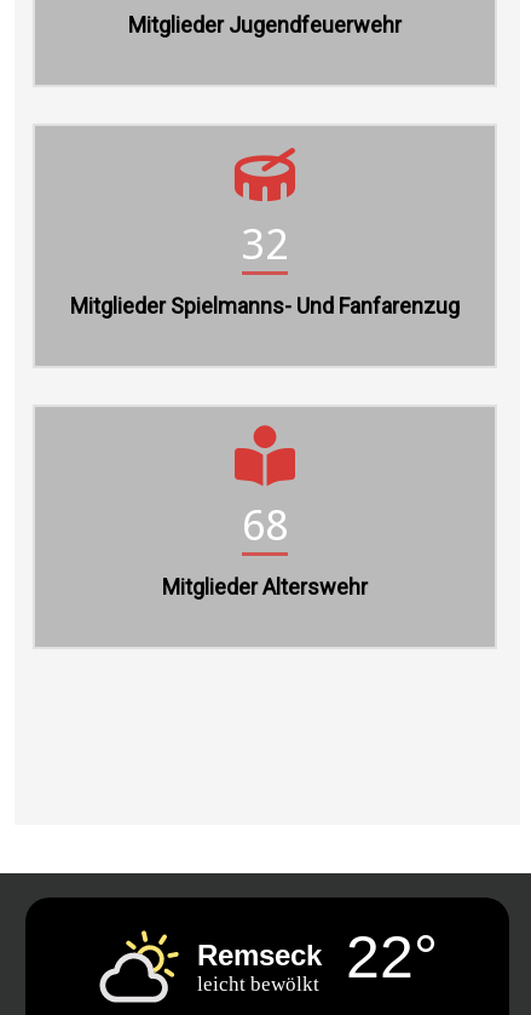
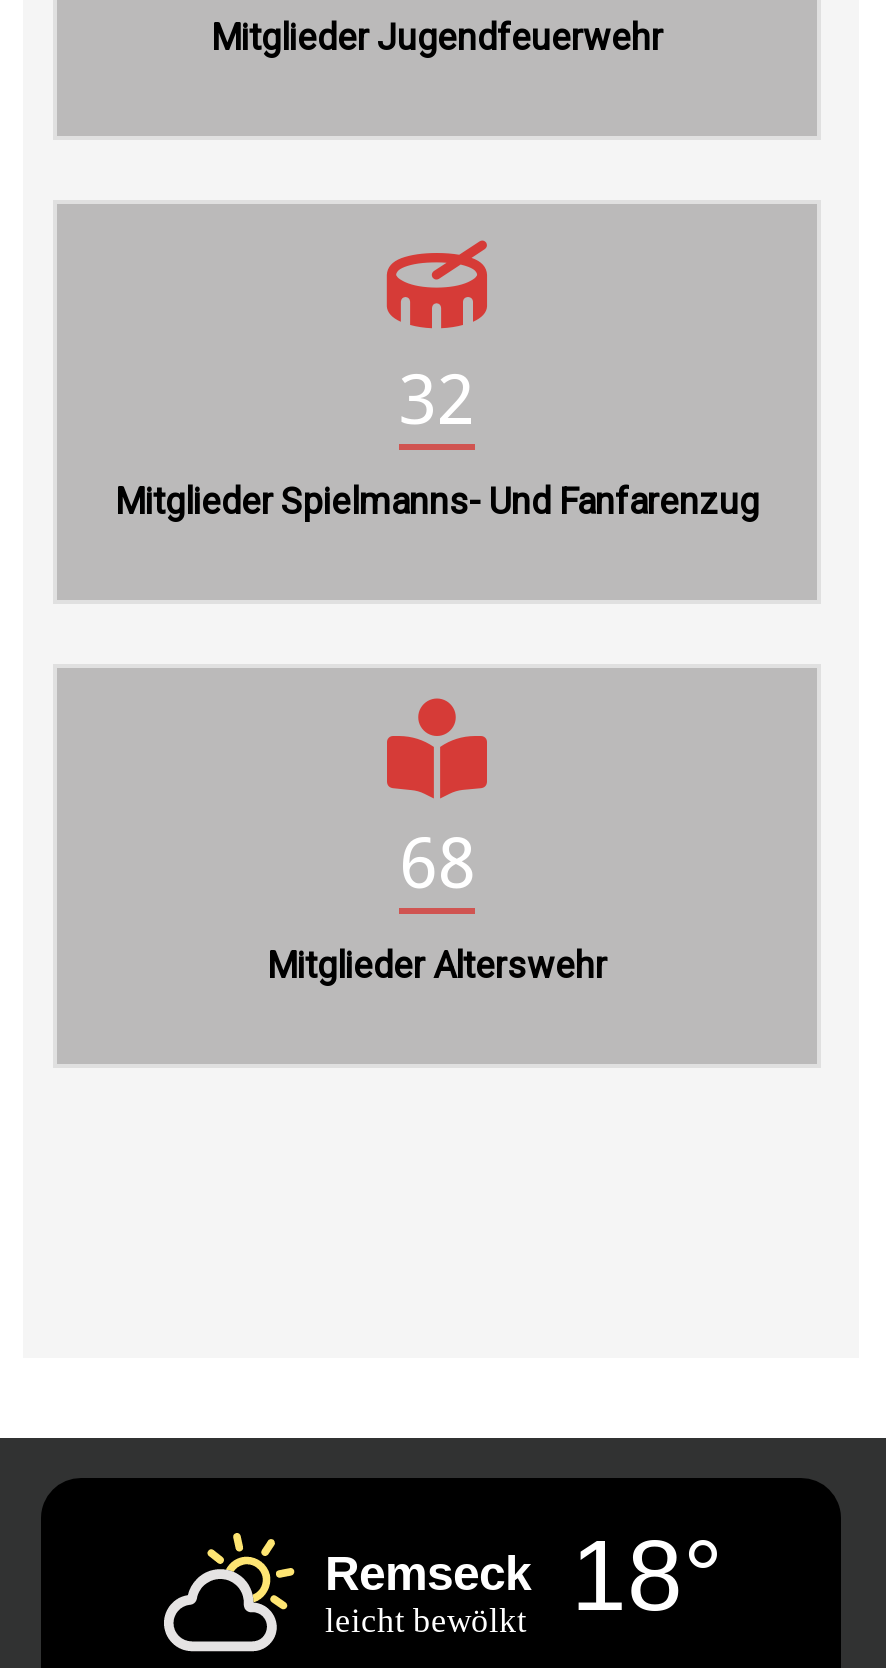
- Remseck leicht bewölkt 22°
+ Remseck leicht bewölkt 18°
